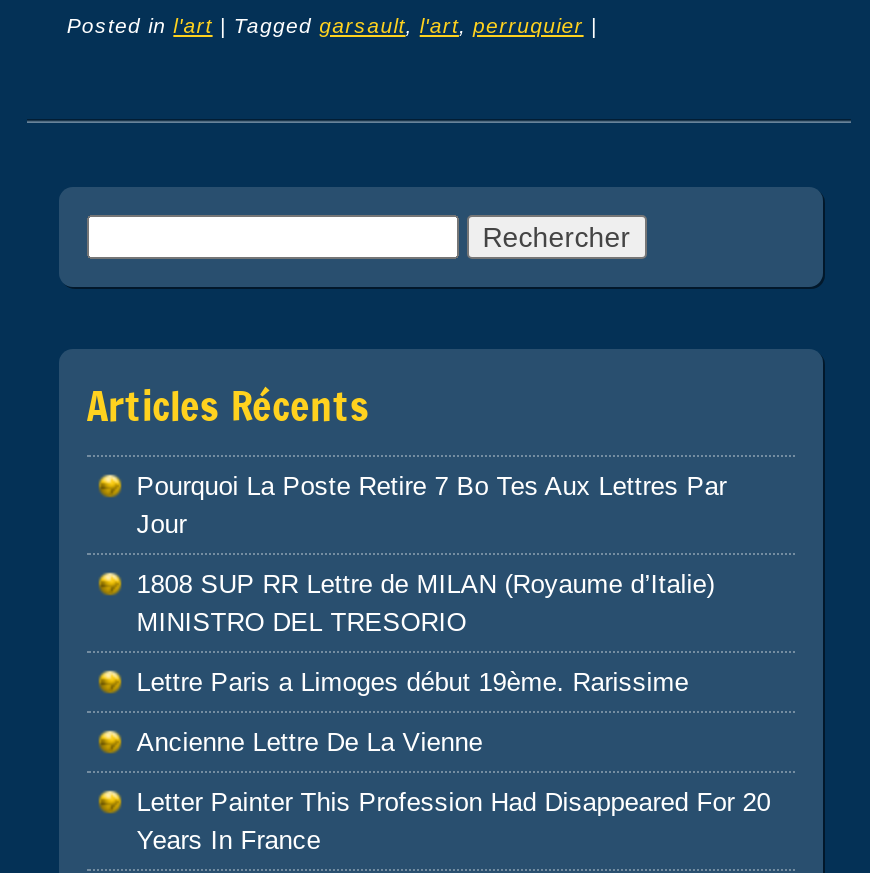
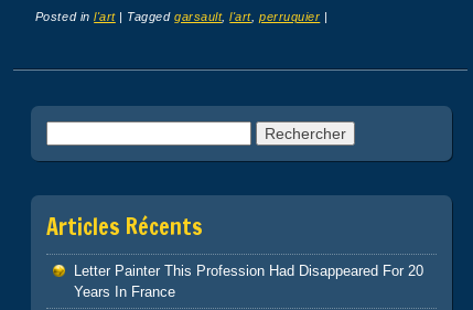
- Pourquoi La Poste Retire 7 Bo Tes Aux Lettres Par
- Jour
- 1808 SUP RR Lettre de MILAN (Royaume d’Italie)
- MINISTRO DEL TRESORIO
- Lettre Paris a Limoges début 19ème. Rarissime
- Ancienne Lettre De La Vienne
